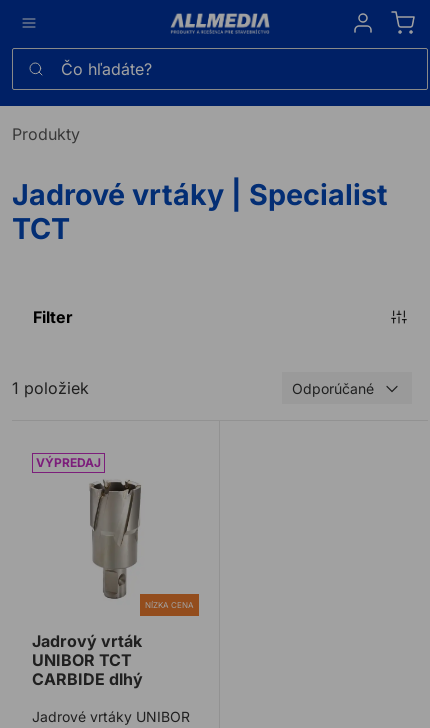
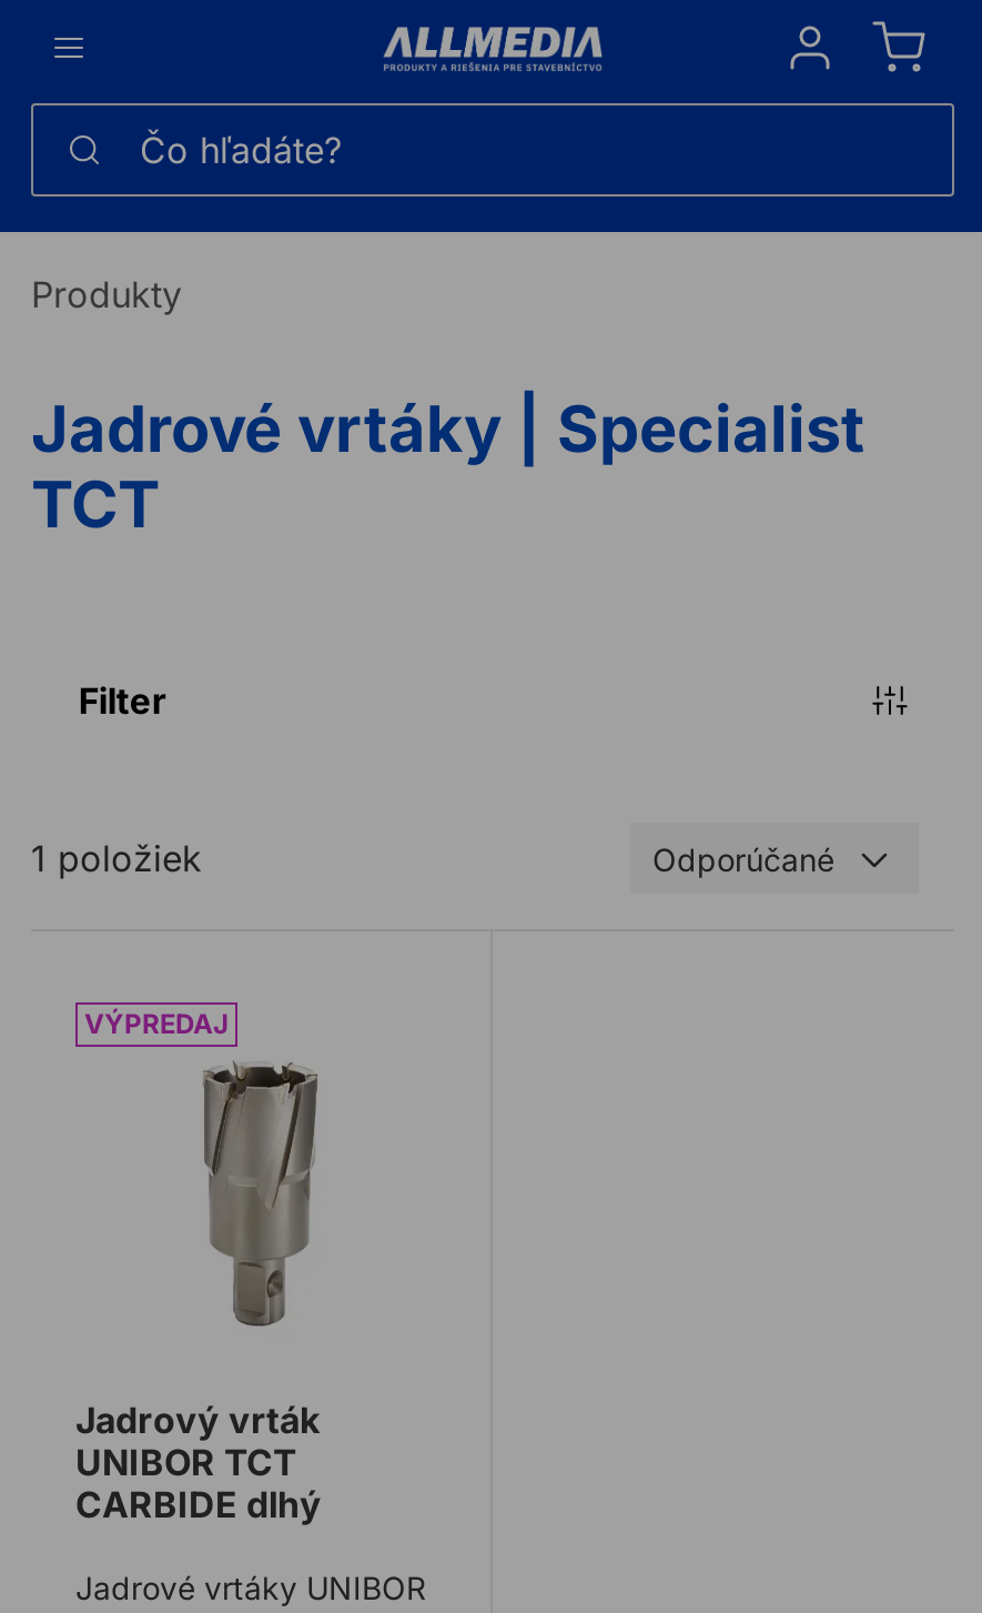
- NÍZKA CENA
